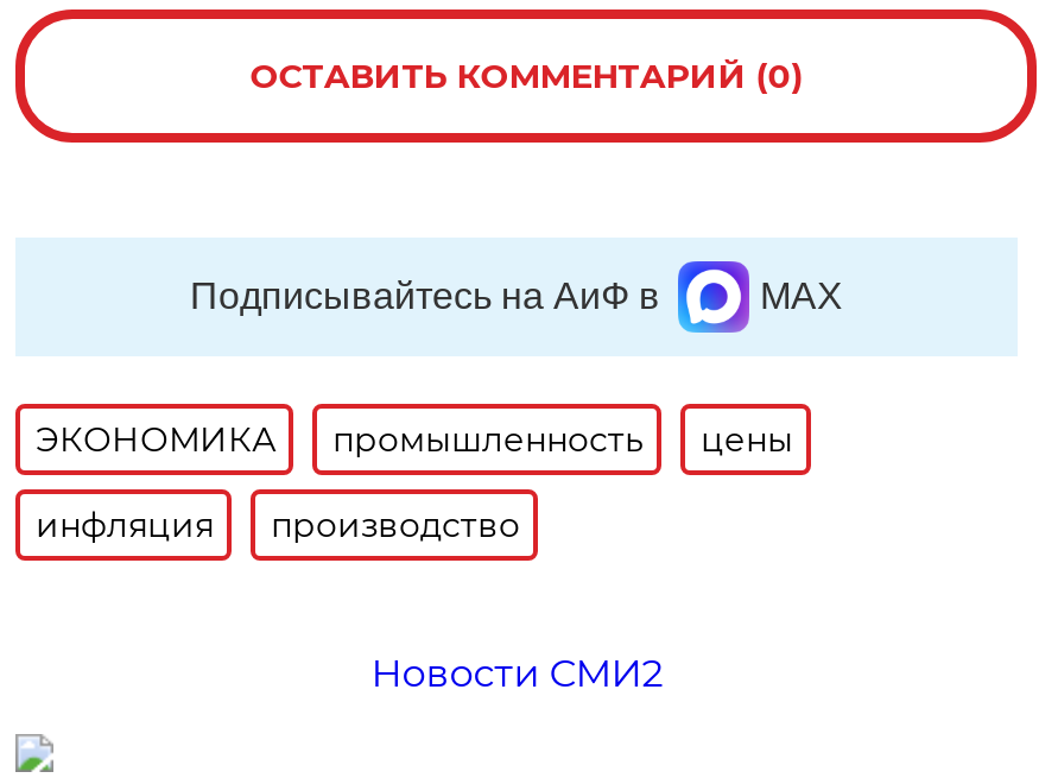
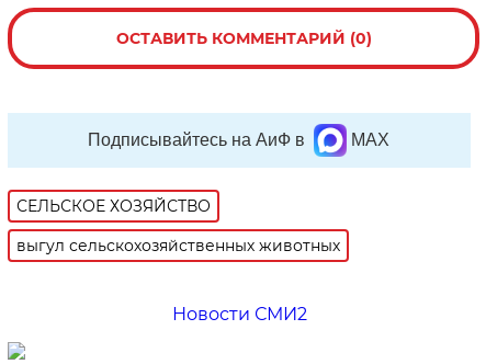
- ЭКОНОМИКА
- промышленность
- цены
+ СЕЛЬСКОЕ ХОЗЯЙСТВО

- инфляция
- производство
+ выгул сельскохозяйственных животных
